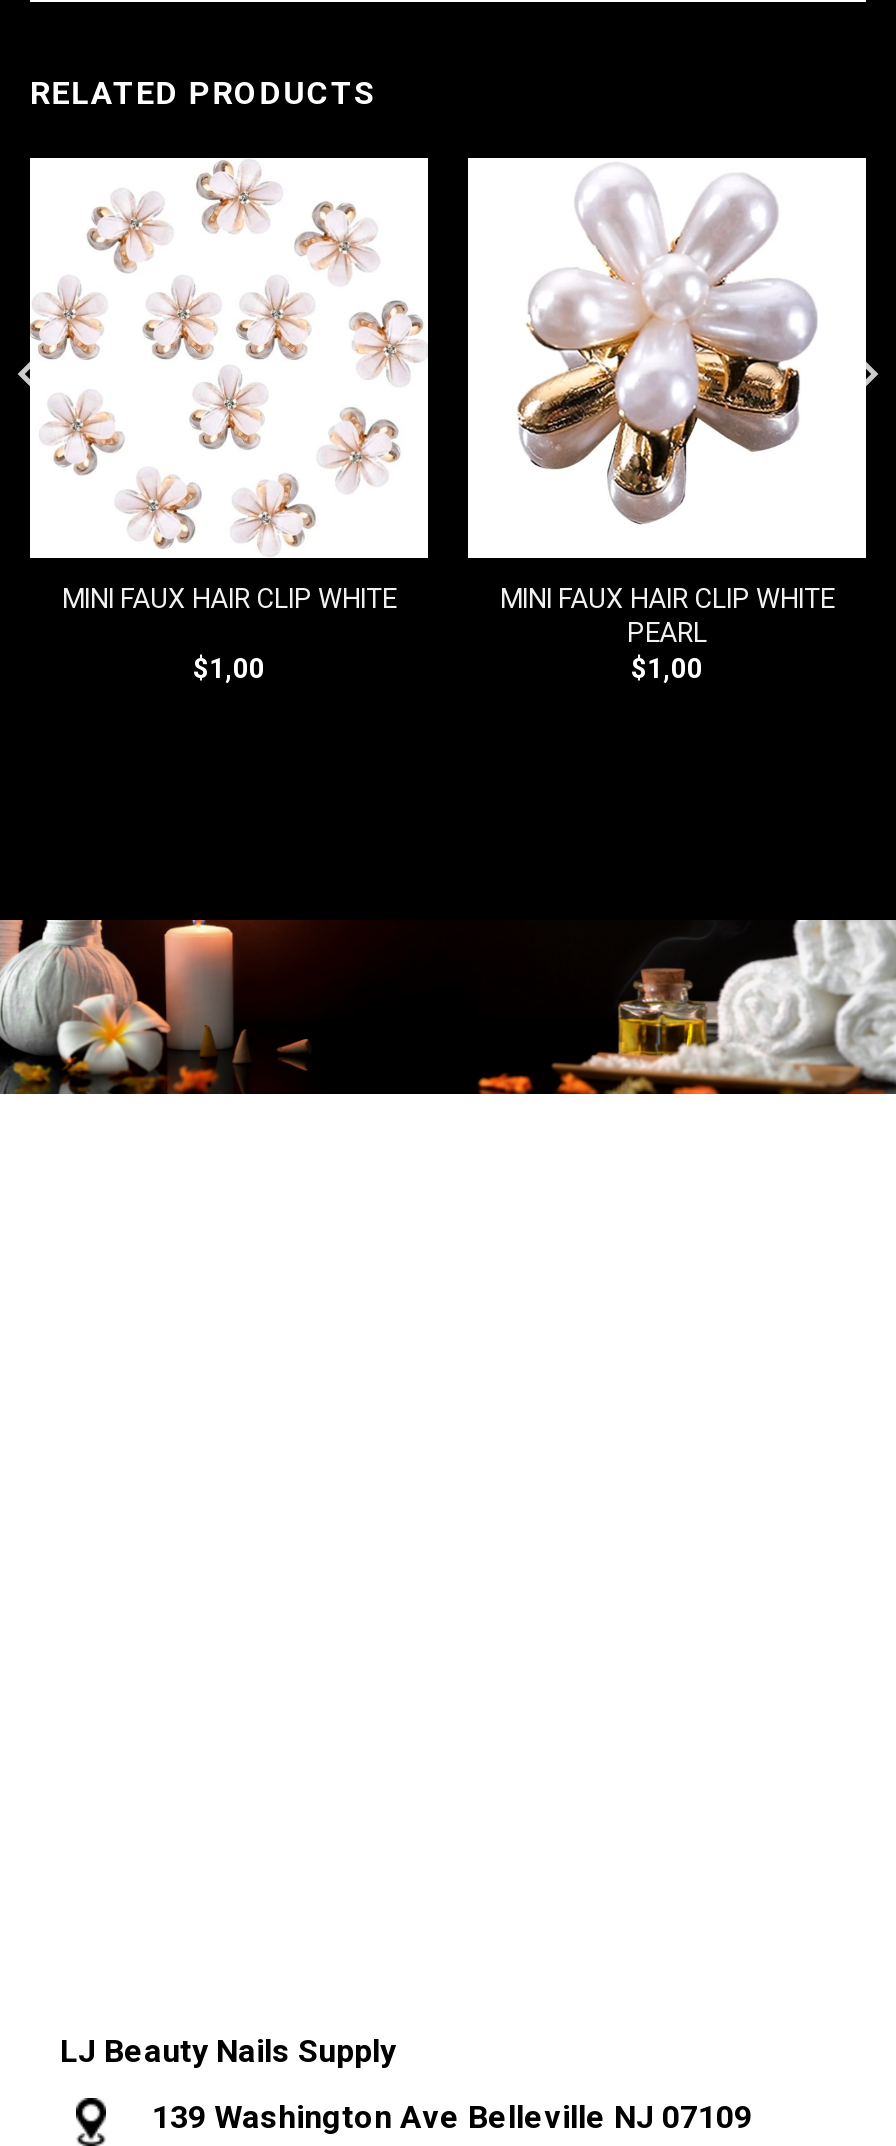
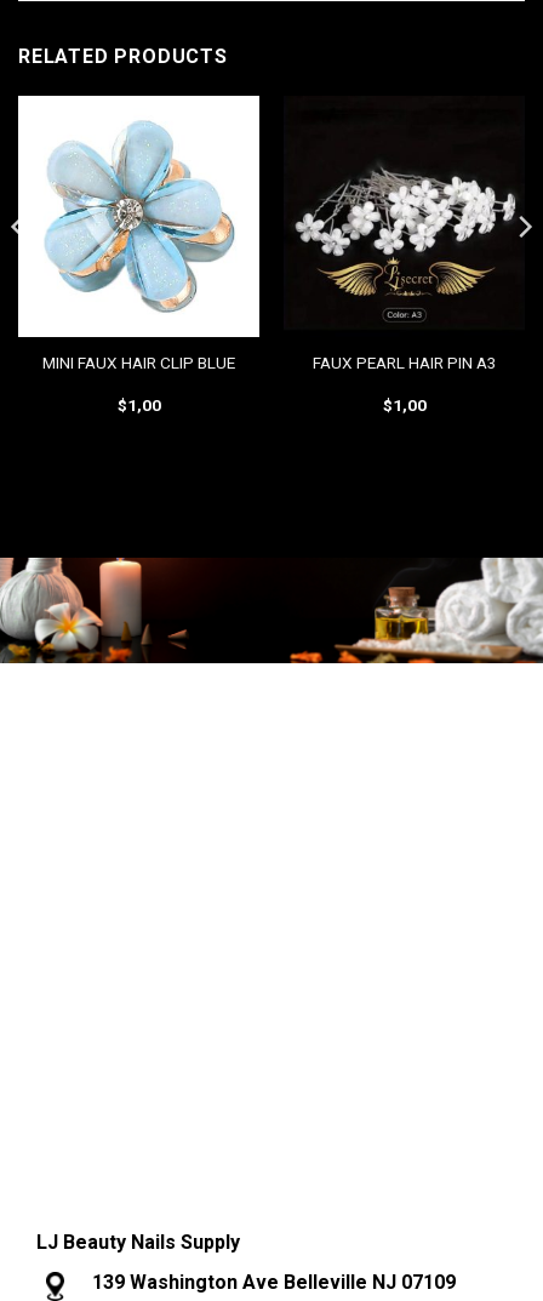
- [image]
- MINI FAUX HAIR CLIP WHITE
+ [image]
+ MINI FAUX HAIR CLIP BLUE

- [image]
- MINI FAUX HAIR CLIP WHITE
- PEARL
+ [image]
+ FAUX PEARL HAIR PIN A3
